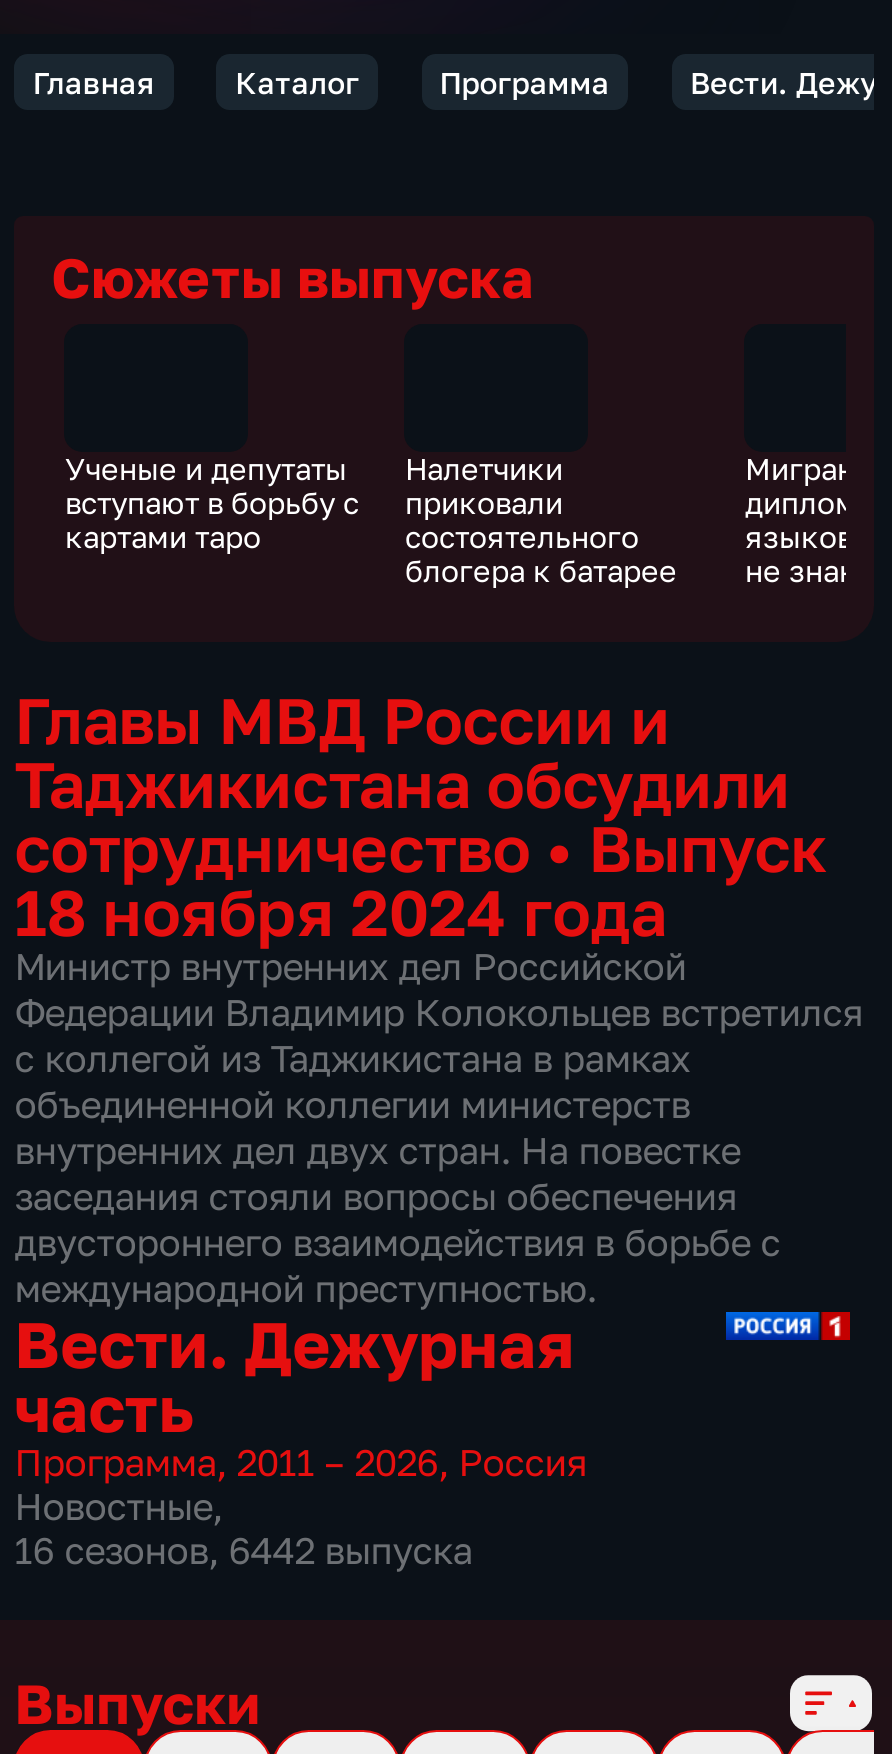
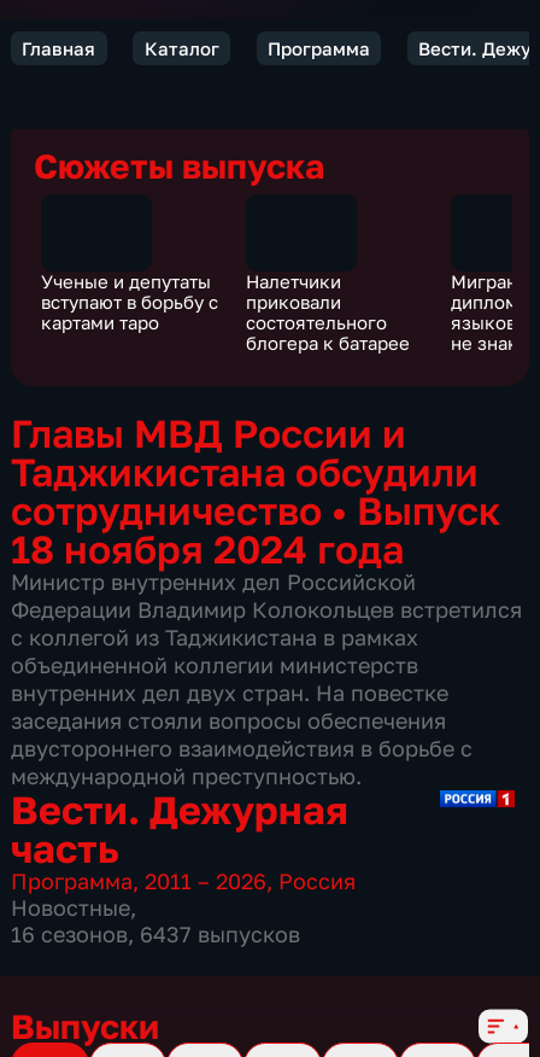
- 16 сезонов, 6442 выпуска
+ 16 сезонов, 6437 выпусков
